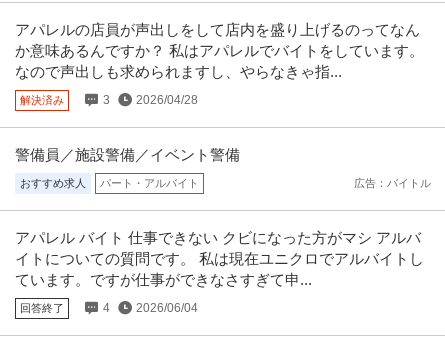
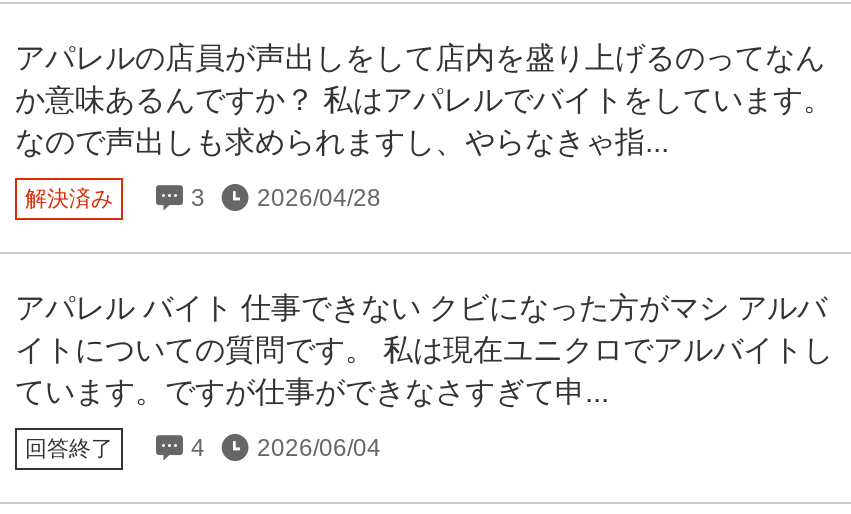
- 警備員／施設警備／イベント警備
- おすすめ求人
- パート・アルバイト
- 広告：バイトル
